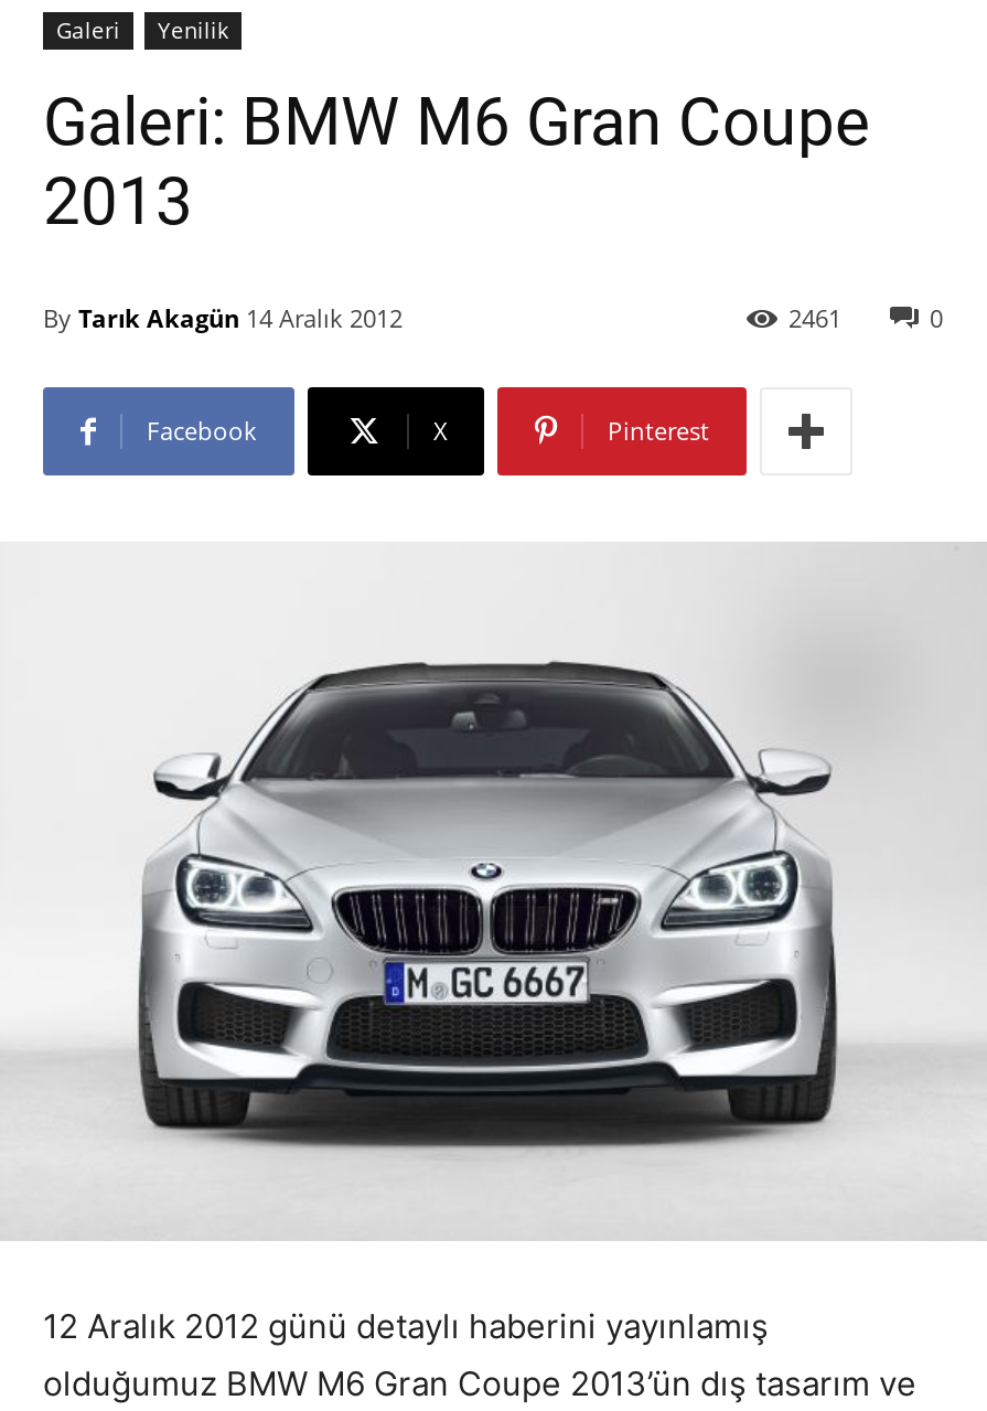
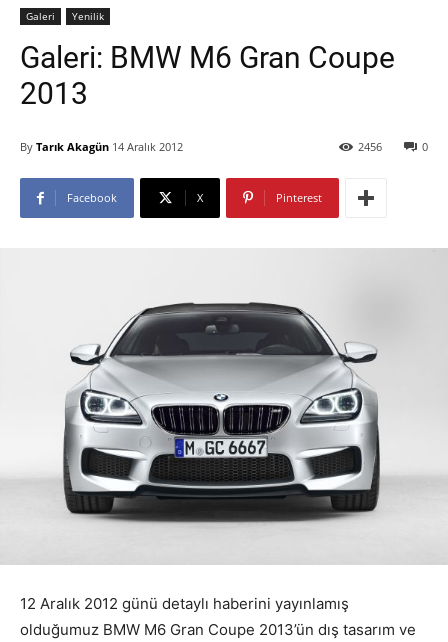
- 2461
+ 2456
